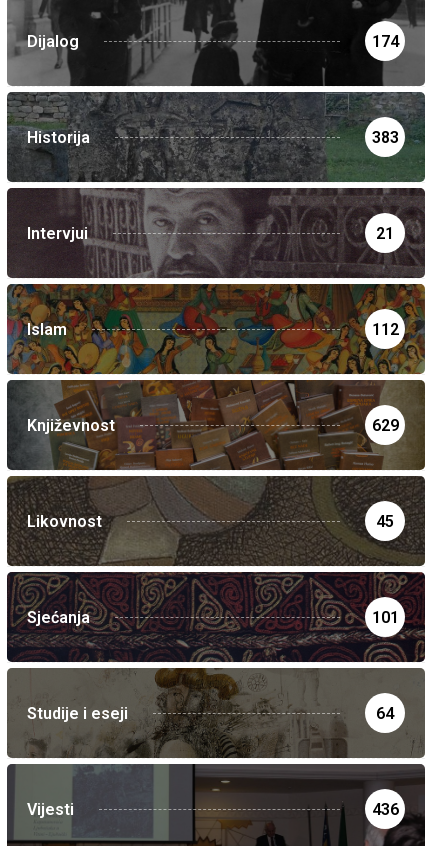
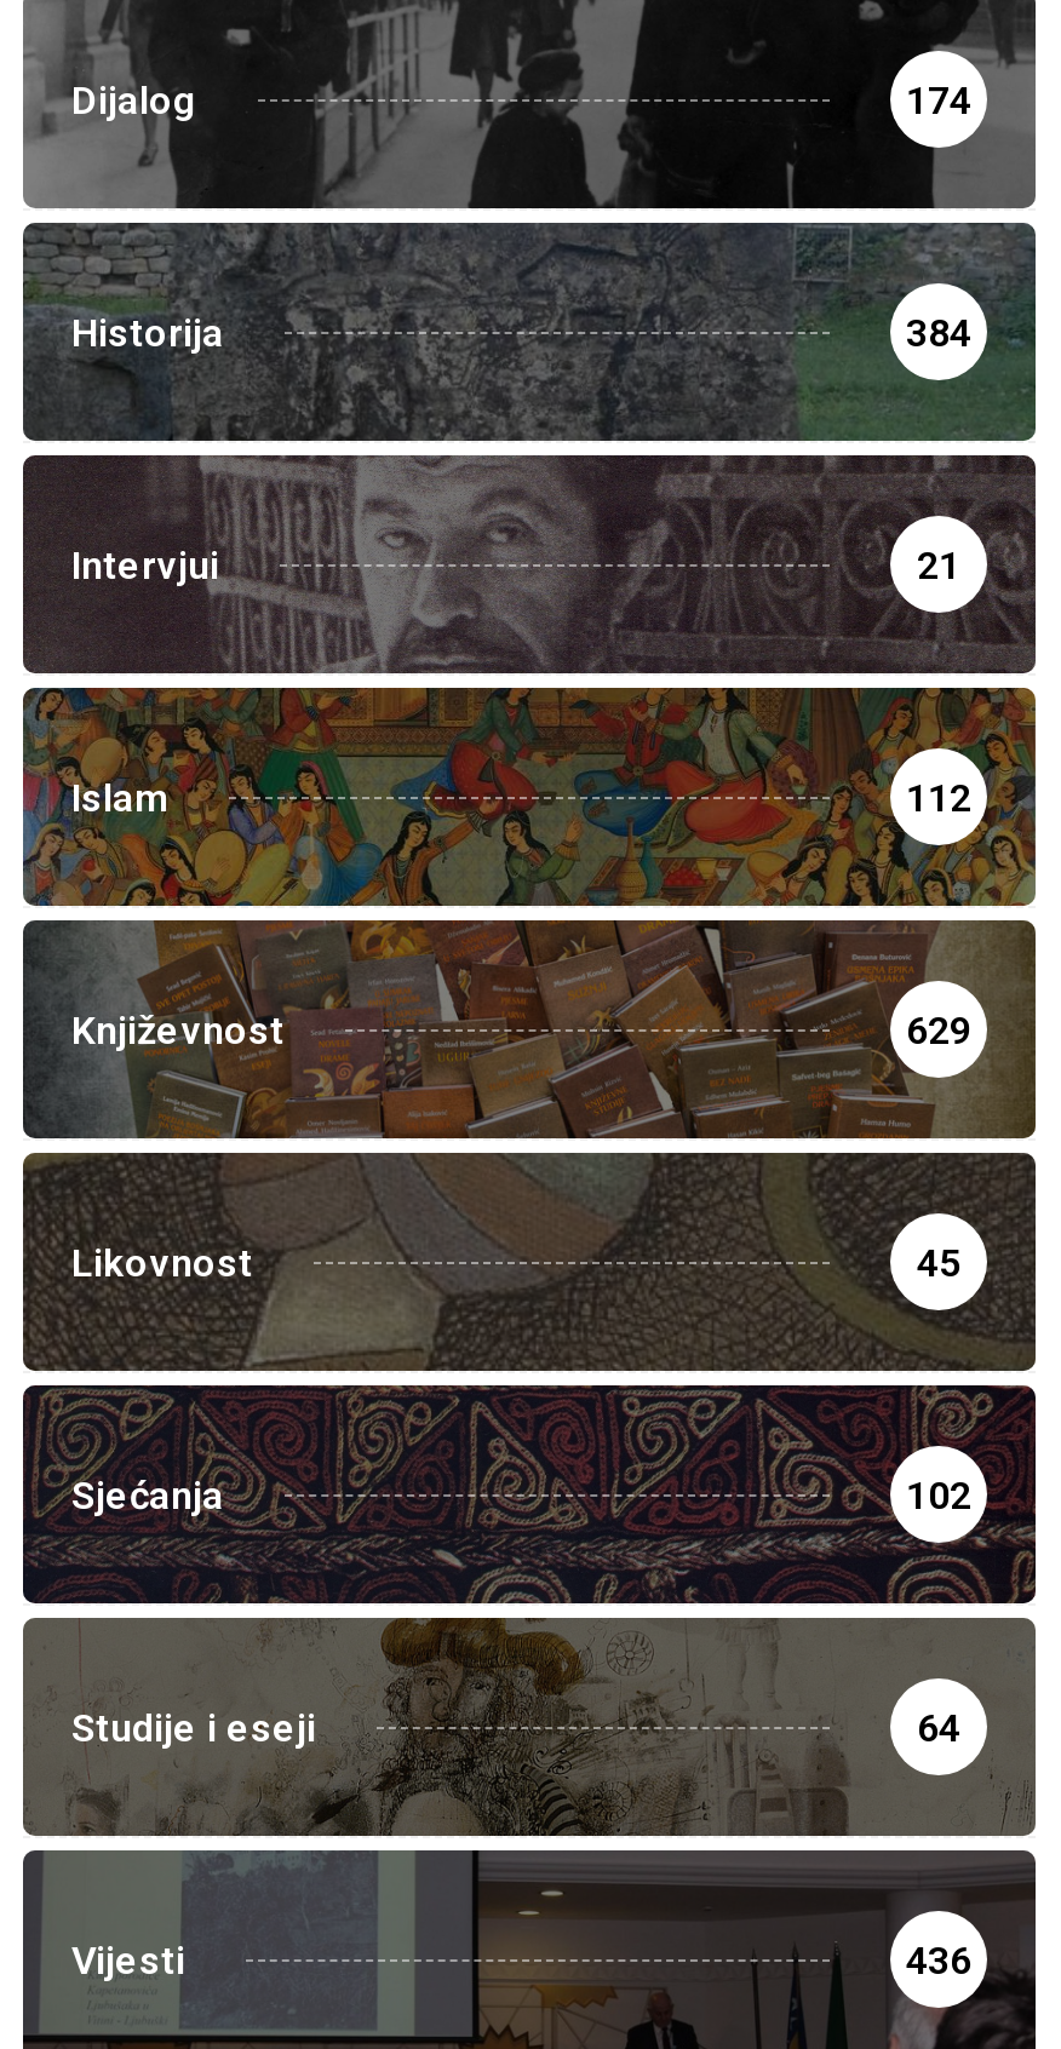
- 383
+ 384

- 101
+ 102
